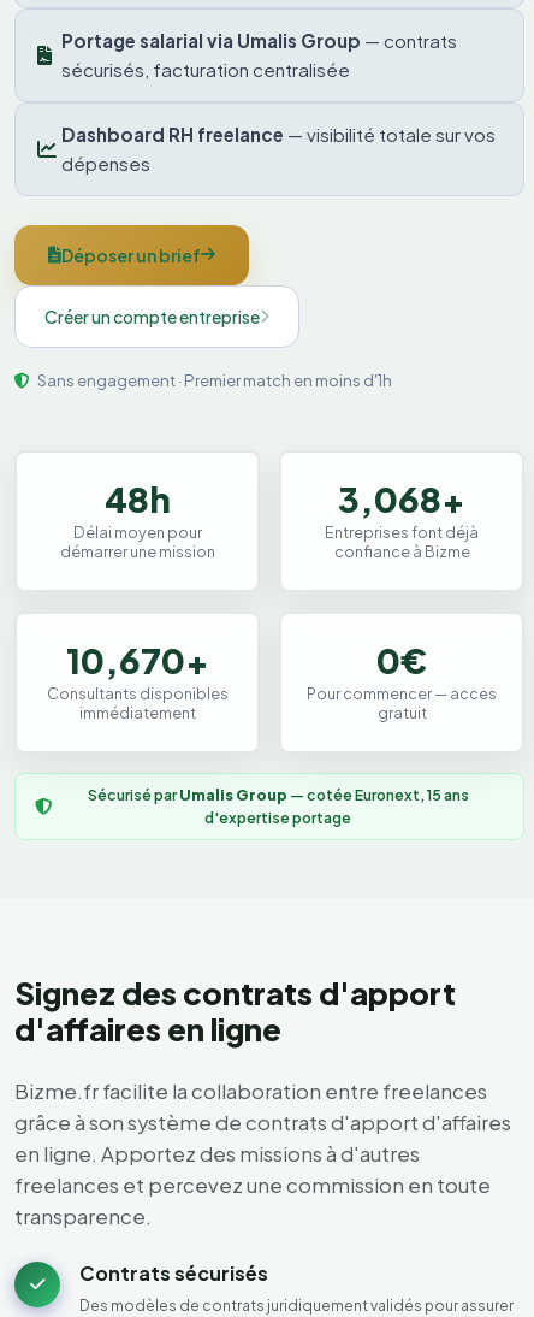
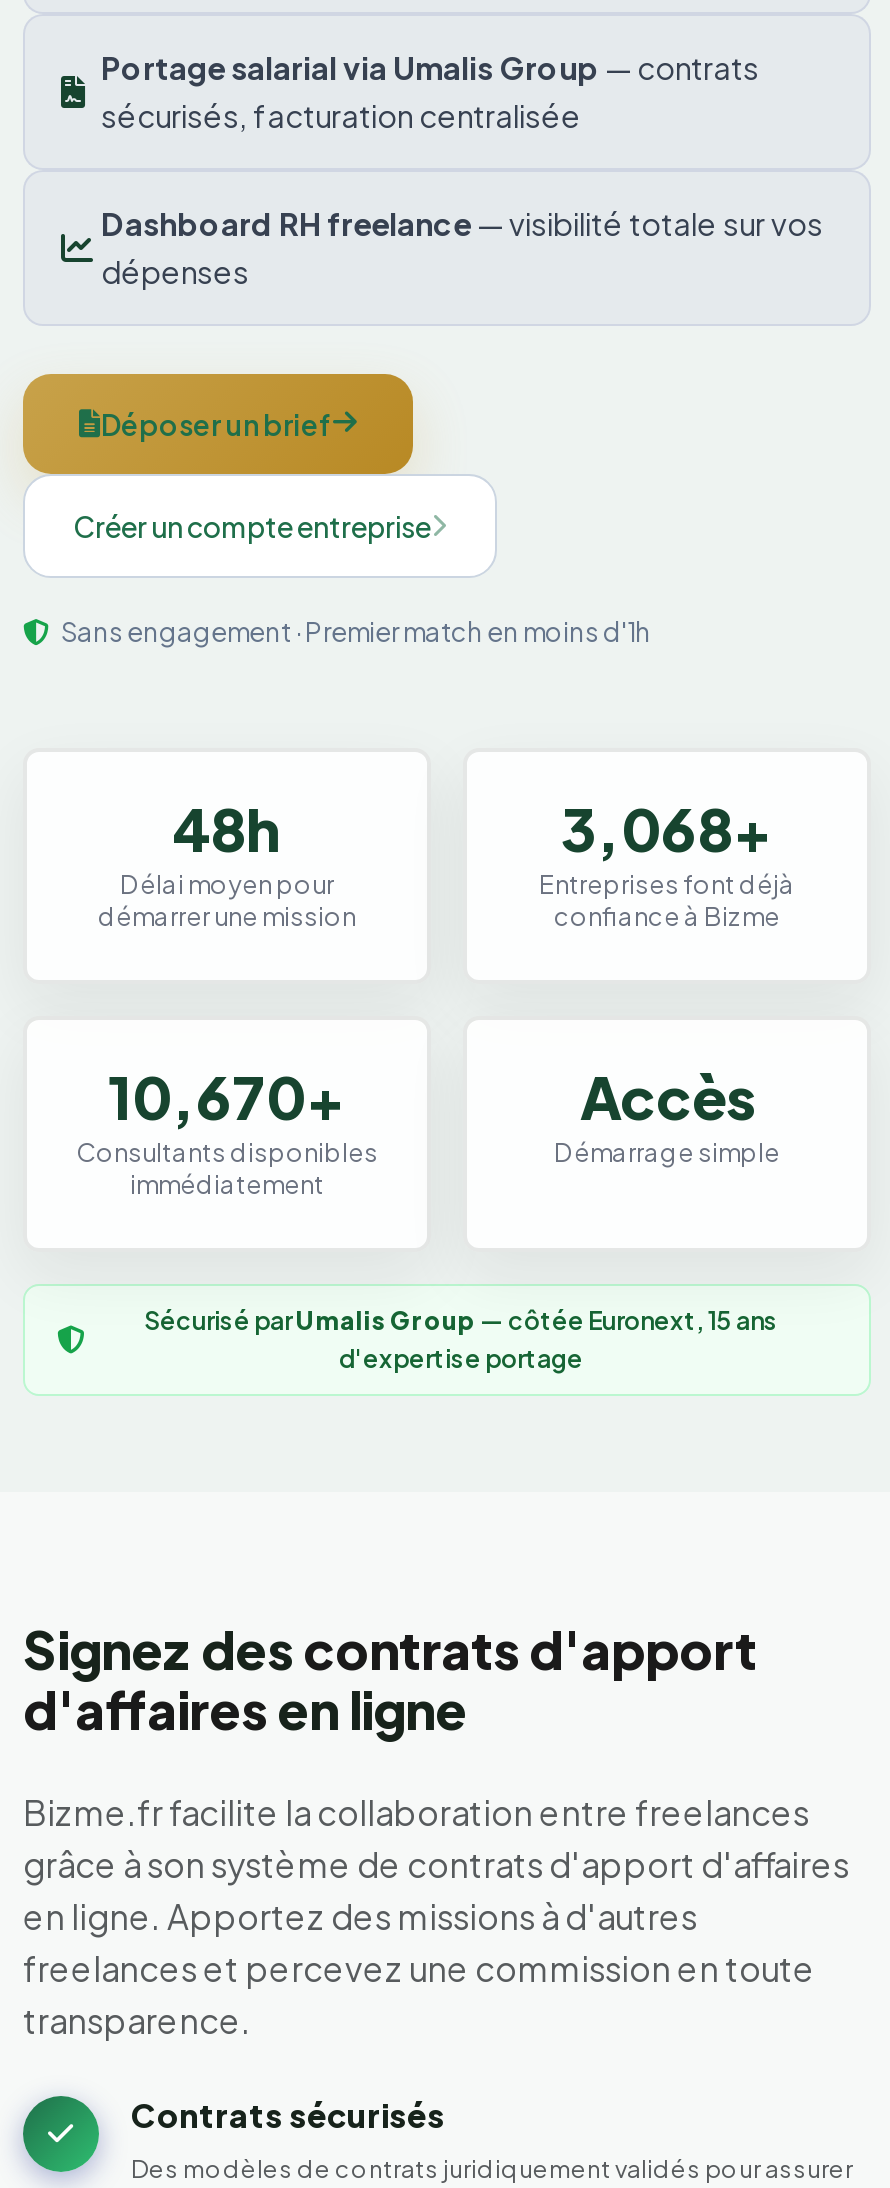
- 0€
- Pour commencer — acces
- gratuit
+ Accès
+ Démarrage simple

- Sécurisé parUmalis Group — cotée Euronext, 15 ans
+ Sécurisé parUmalis Group — côtée Euronext, 15 ans
